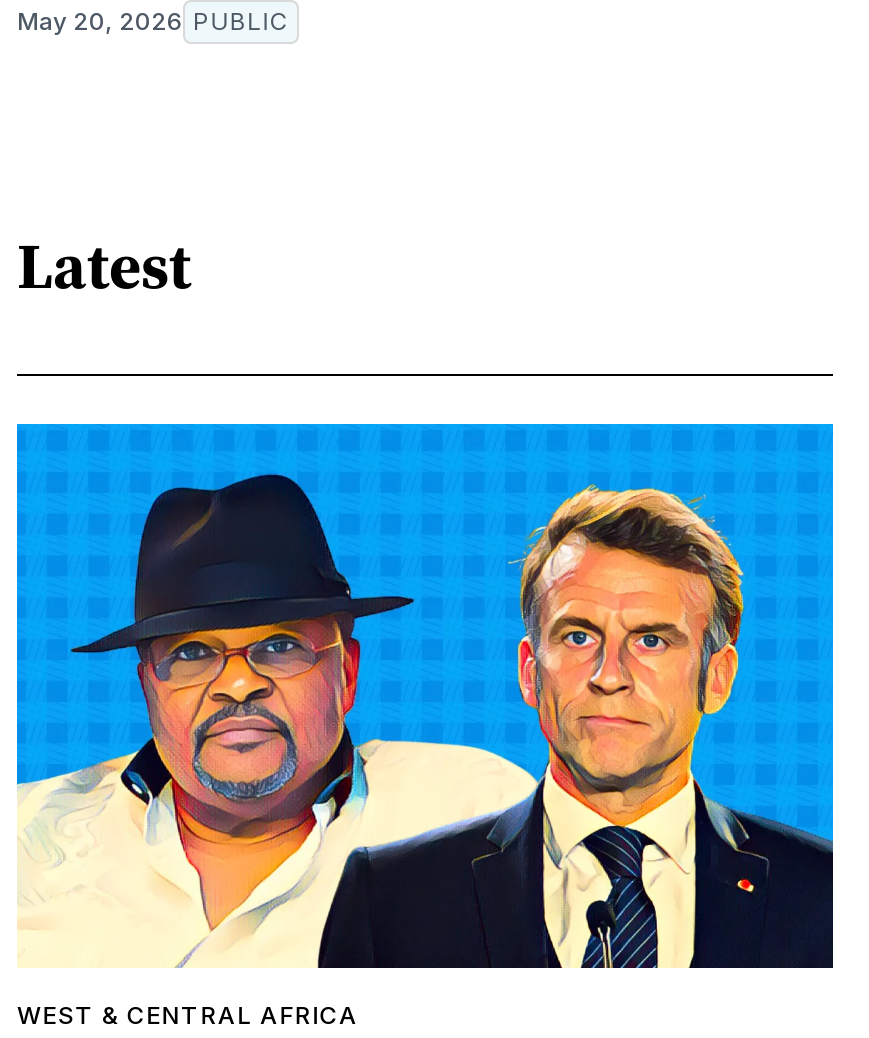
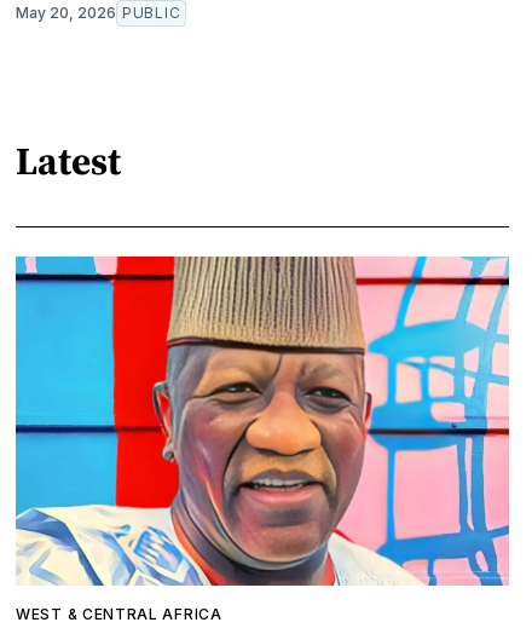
- [image]
+ [image]
